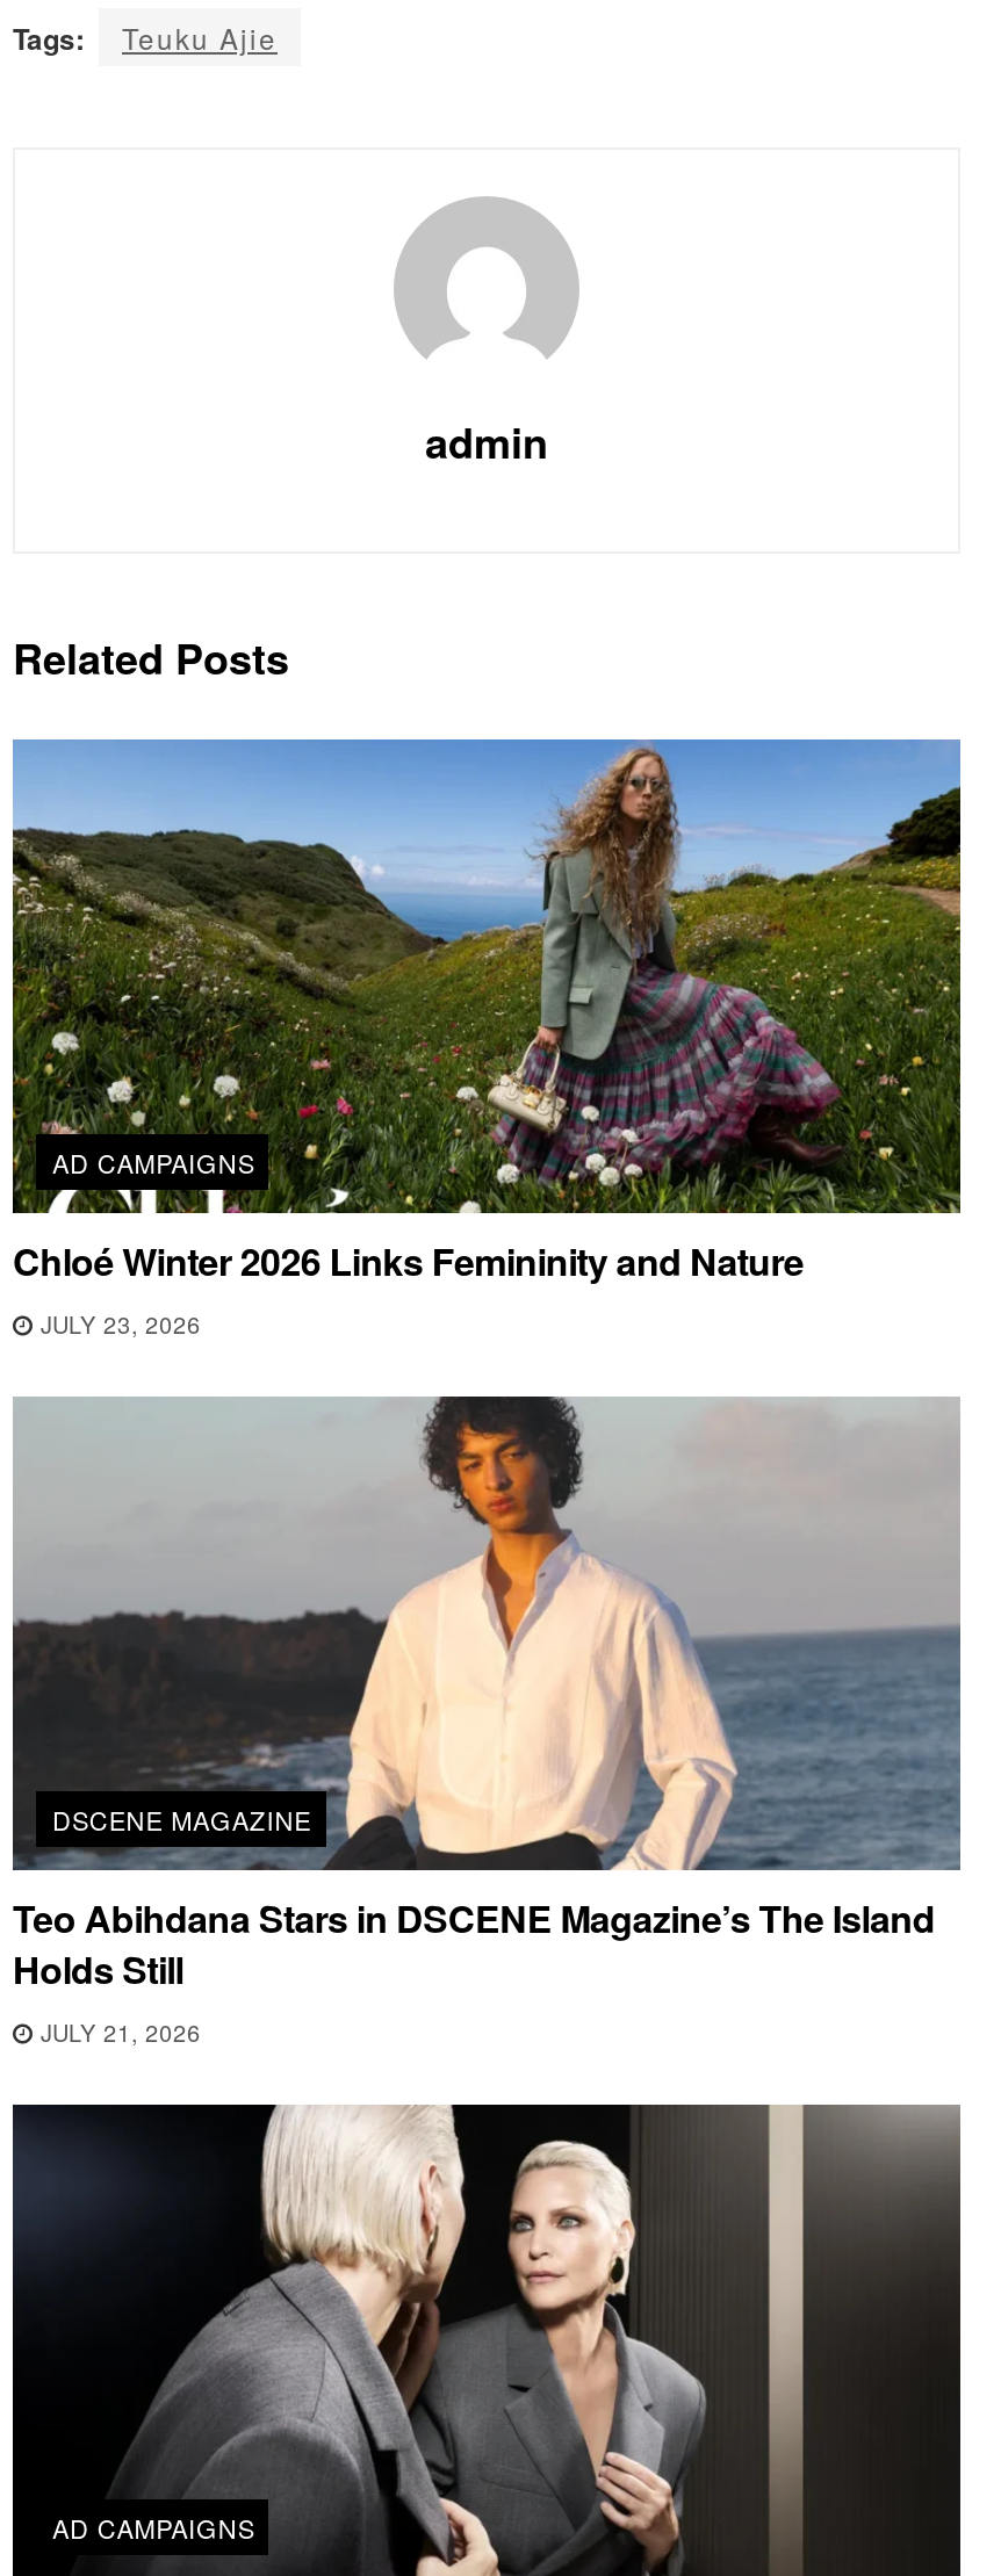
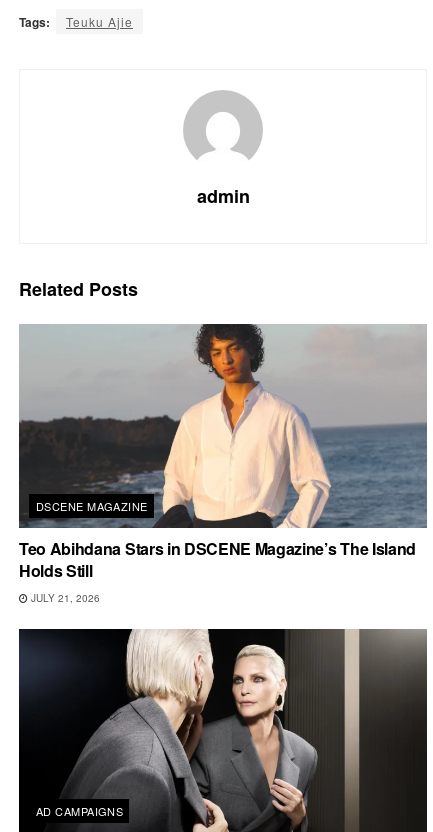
- [image]
- AD CAMPAIGNS
- Chloé Winter 2026 Links Femininity and Nature
- JULY 23, 2026
